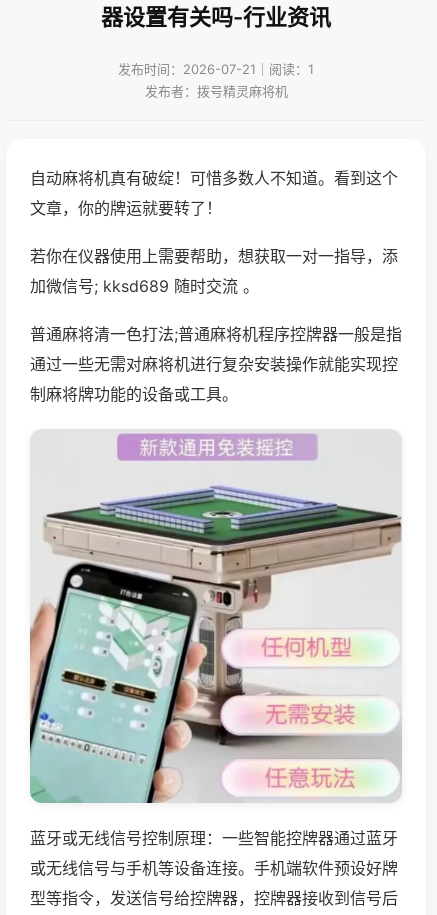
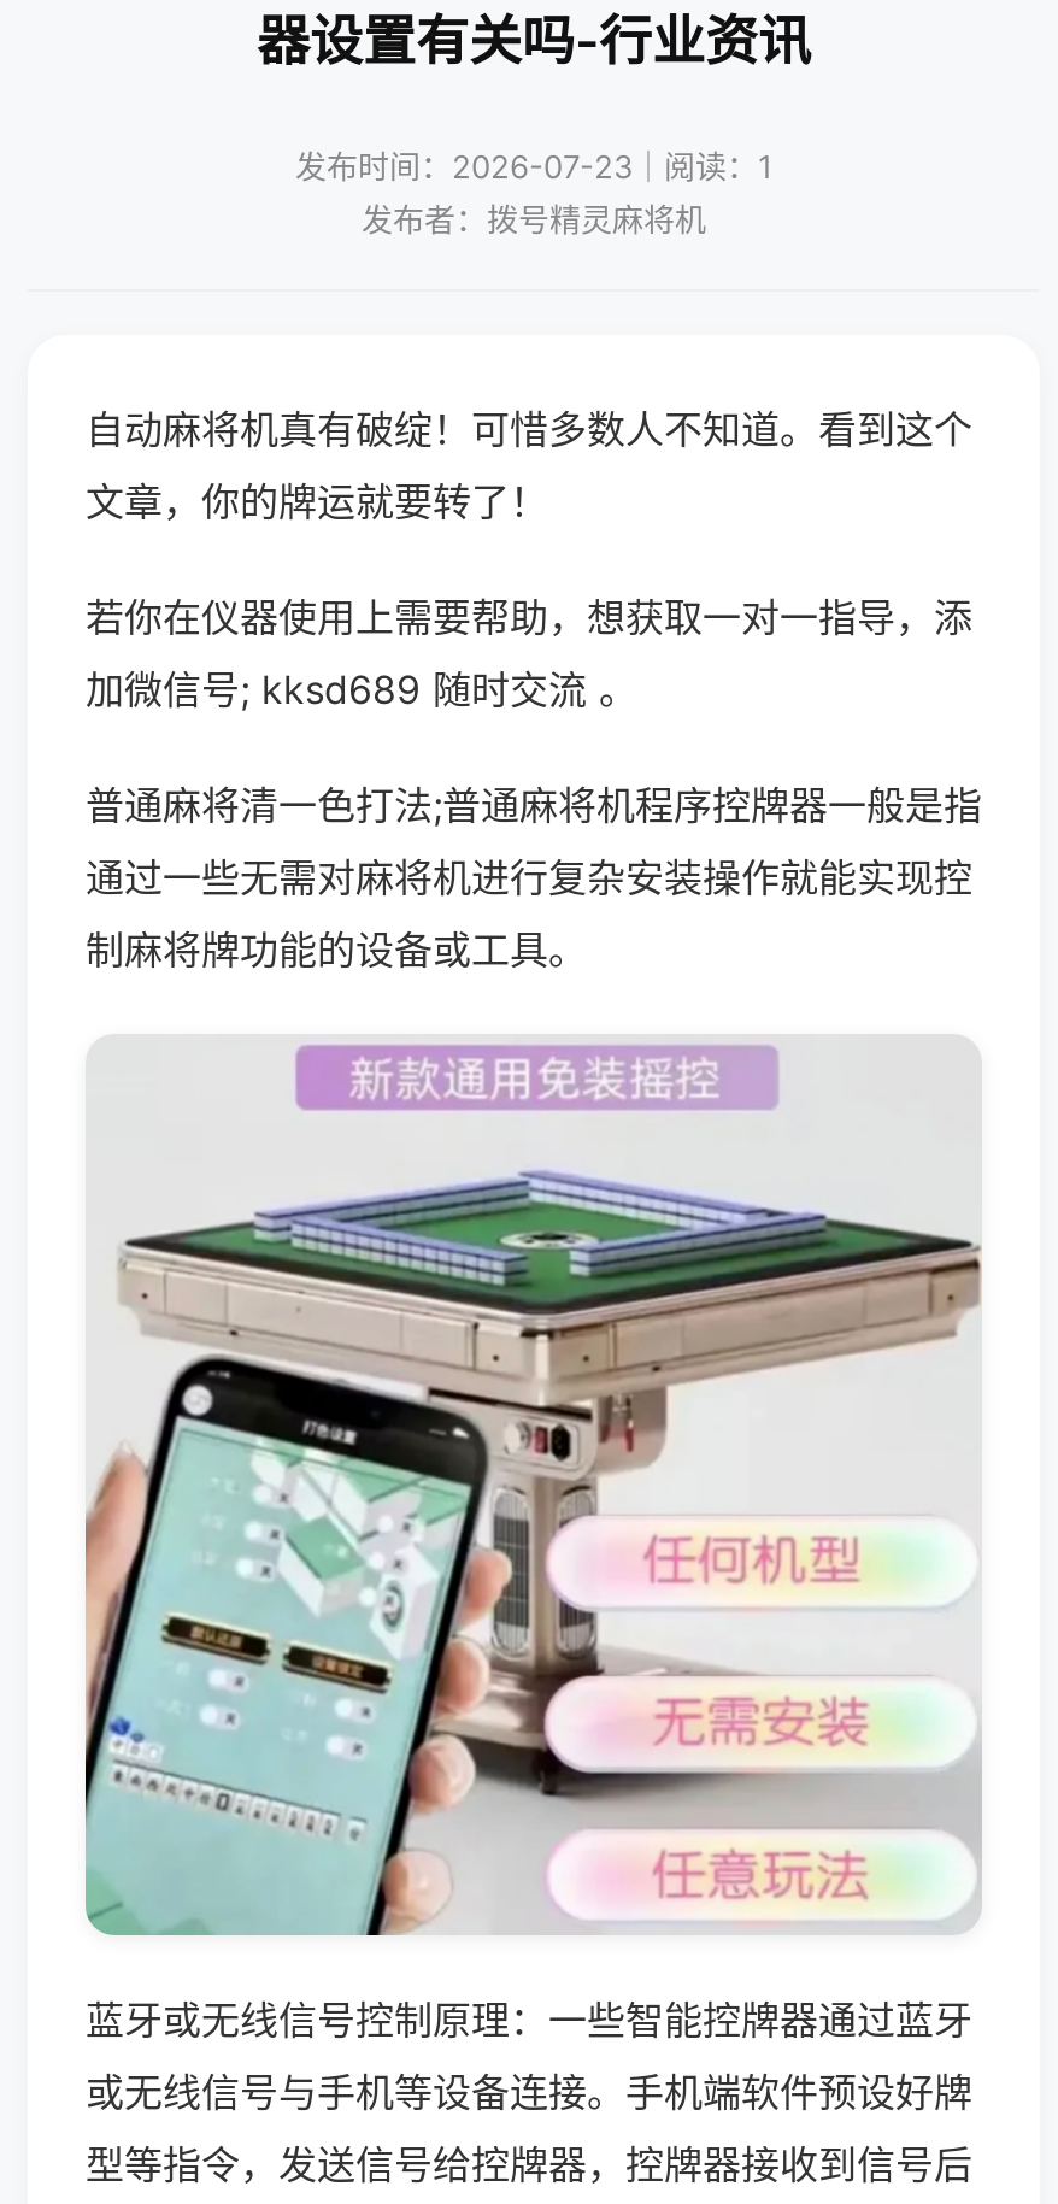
- 发布时间：2026-07-21｜阅读：1
+ 发布时间：2026-07-23｜阅读：1
